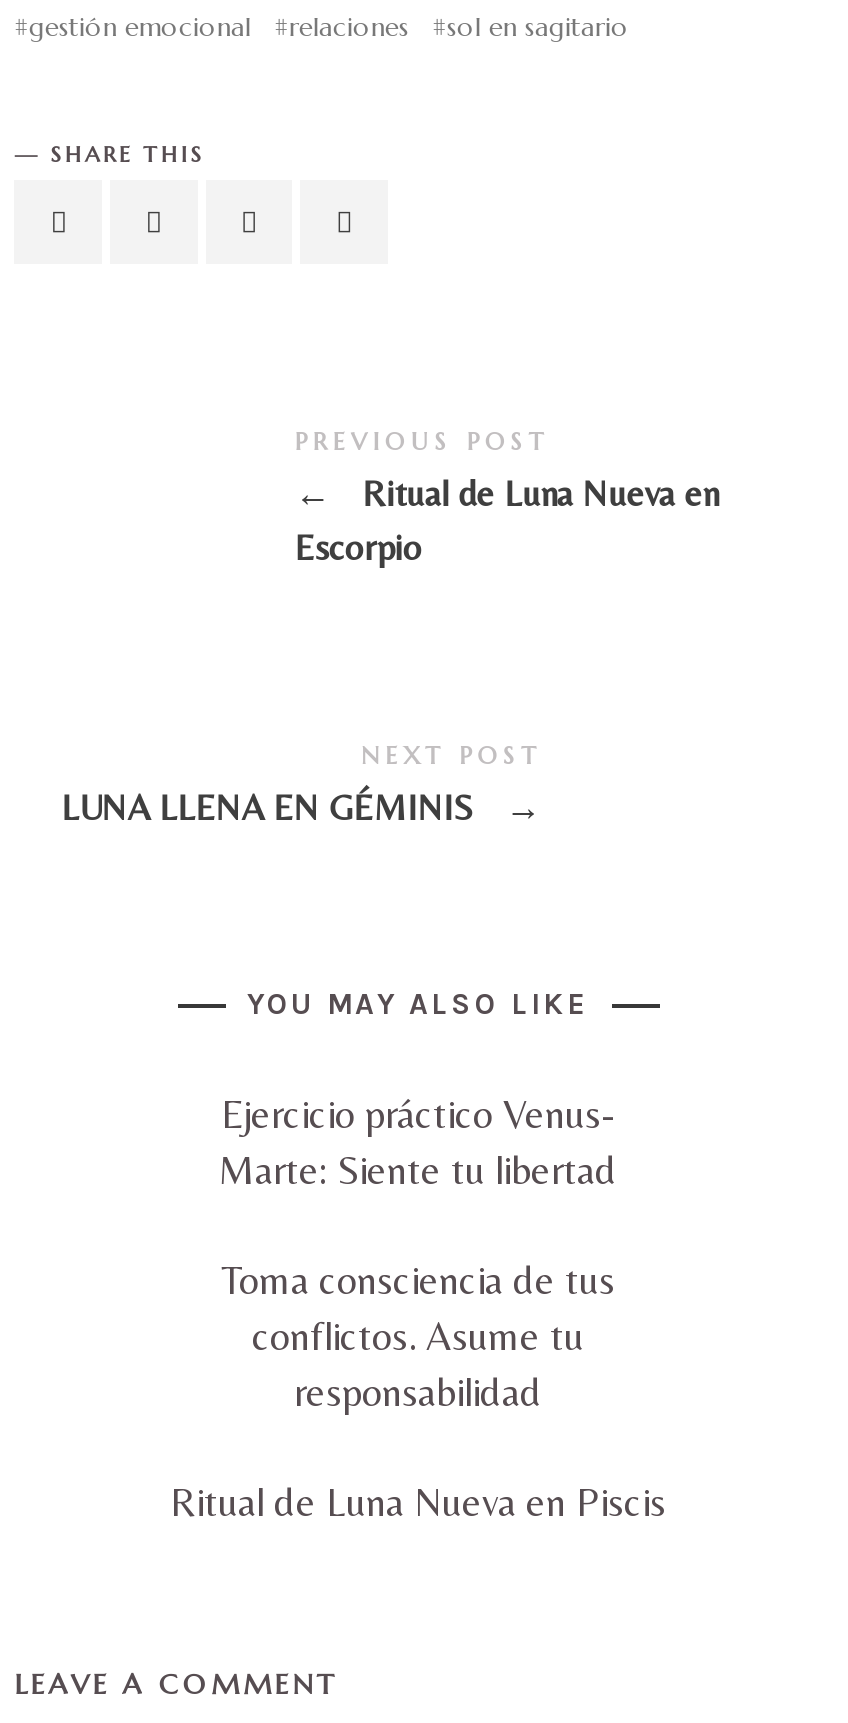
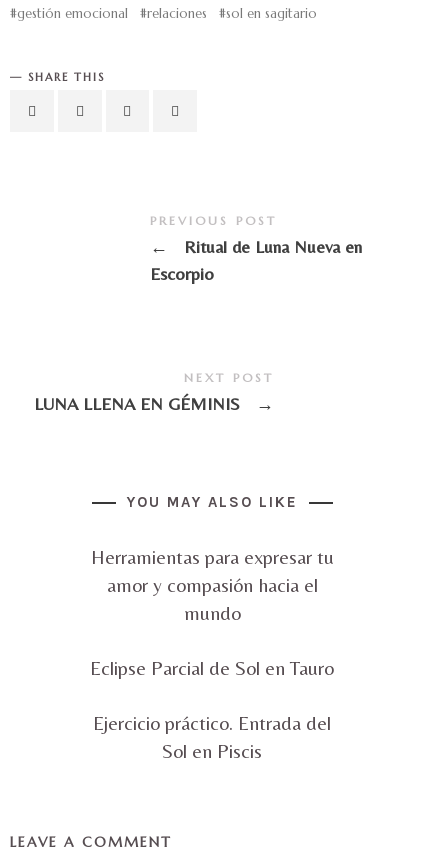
- Ejercicio práctico Venus-
- Marte: Siente tu libertad
+ Herramientas para expresar tu
+ amor y compasión hacia el
+ mundo

- Toma consciencia de tus
- conflictos. Asume tu
- responsabilidad
+ Eclipse Parcial de Sol en Tauro

- Ritual de Luna Nueva en Piscis
+ Ejercicio práctico. Entrada del
+ Sol en Piscis
